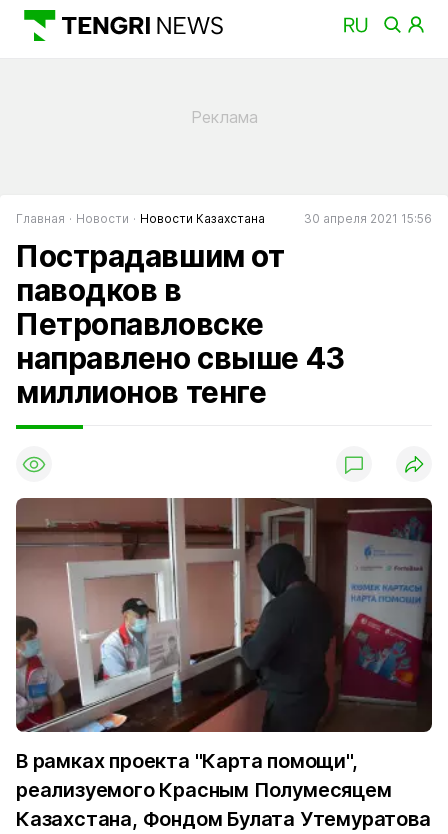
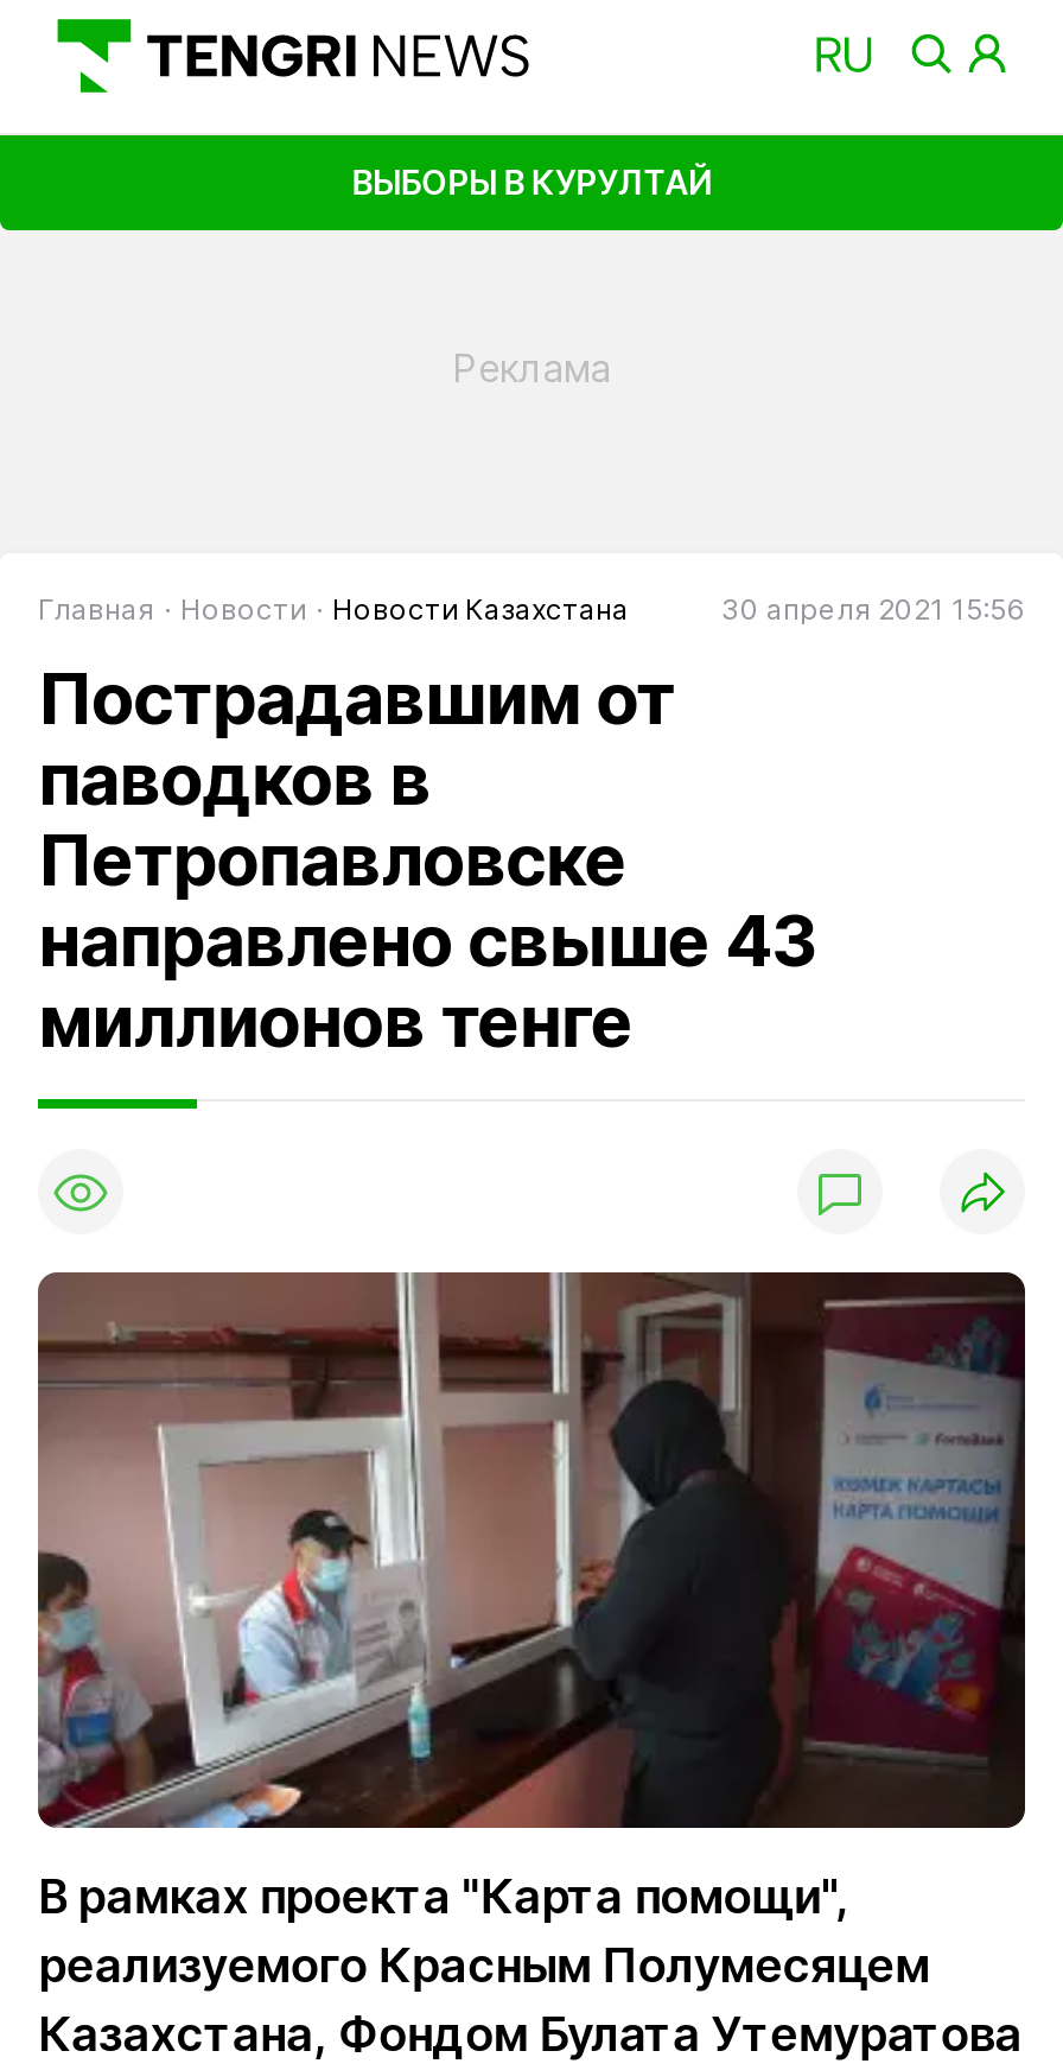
+ ВЫБОРЫ В КУРУЛТАЙ
